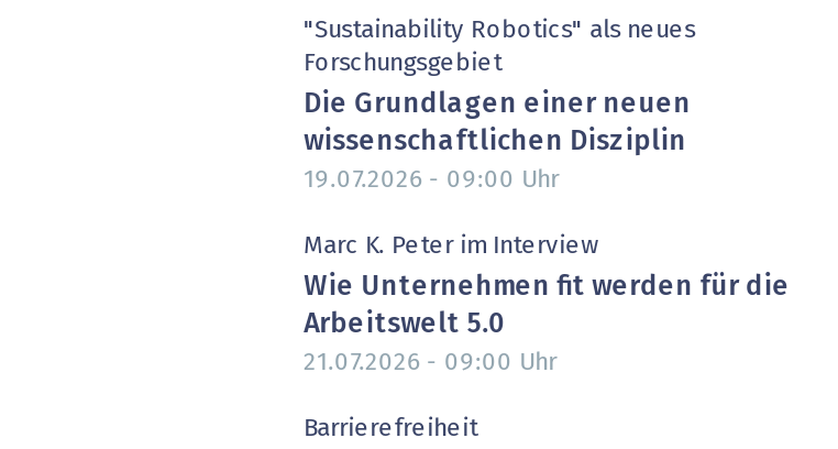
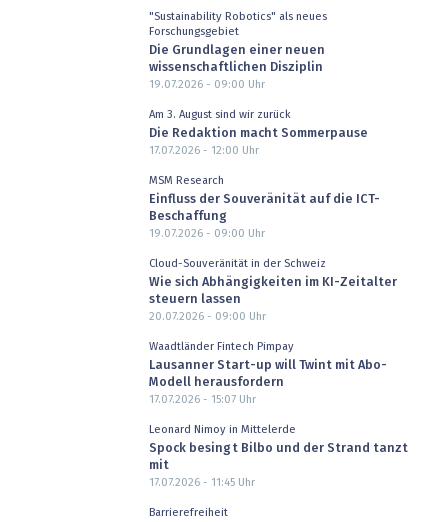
- Marc K. Peter im Interview
- Wie Unternehmen fit werden für die
- Arbeitswelt 5.0
- 21.07.2026 - 09:00 Uhr
+ Am 3. August sind wir zurück
+ Die Redaktion macht Sommerpause
+ 17.07.2026 - 12:00 Uhr
+ MSM Research
+ Einfluss der Souveränität auf die ICT-
+ Beschaffung
+ 19.07.2026 - 09:00 Uhr
+ Cloud-Souveränität in der Schweiz
+ Wie sich Abhängigkeiten im KI-Zeitalter
+ steuern lassen
+ 20.07.2026 - 09:00 Uhr
+ Waadtländer Fintech Pimpay
+ Lausanner Start-up will Twint mit Abo-
+ Modell herausfordern
+ 17.07.2026 - 15:07 Uhr
+ Leonard Nimoy in Mittelerde
+ Spock besingt Bilbo und der Strand tanzt
+ mit
+ 17.07.2026 - 11:45 Uhr
